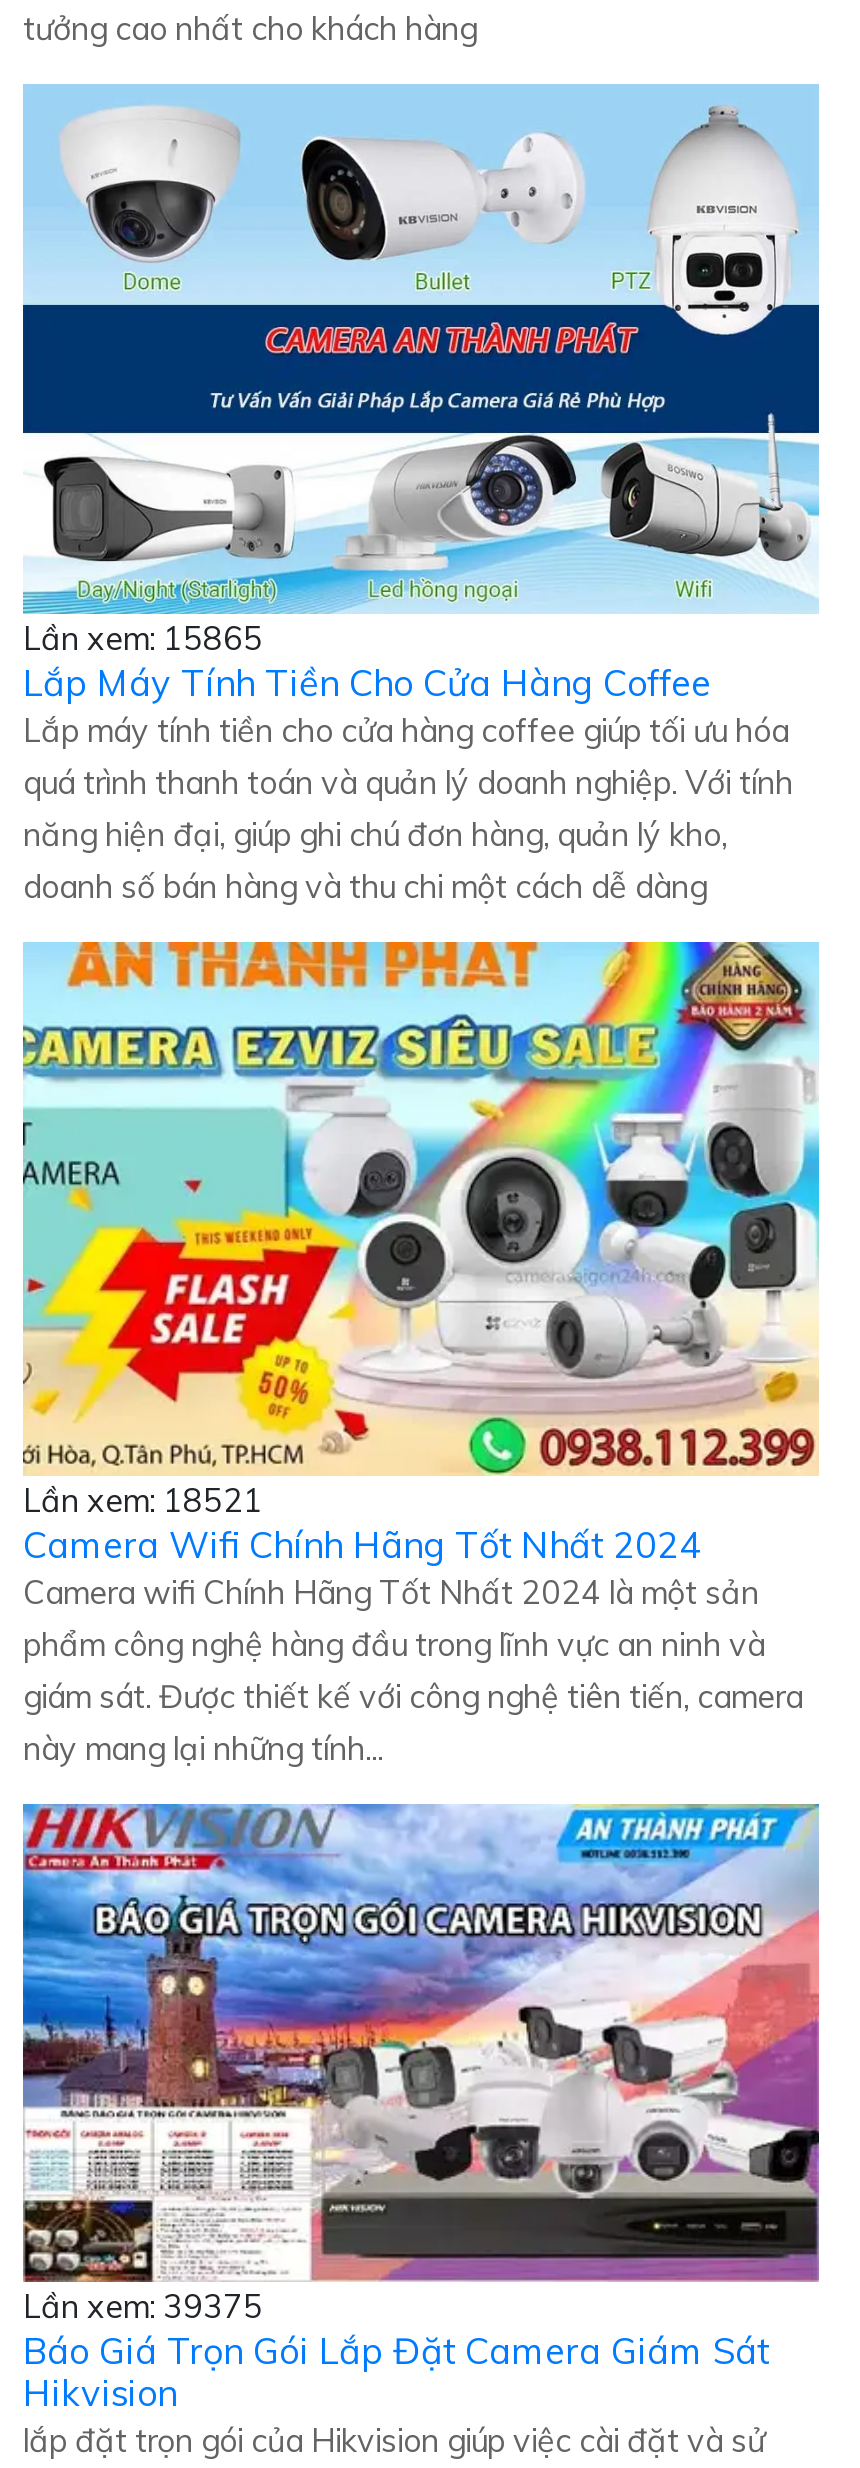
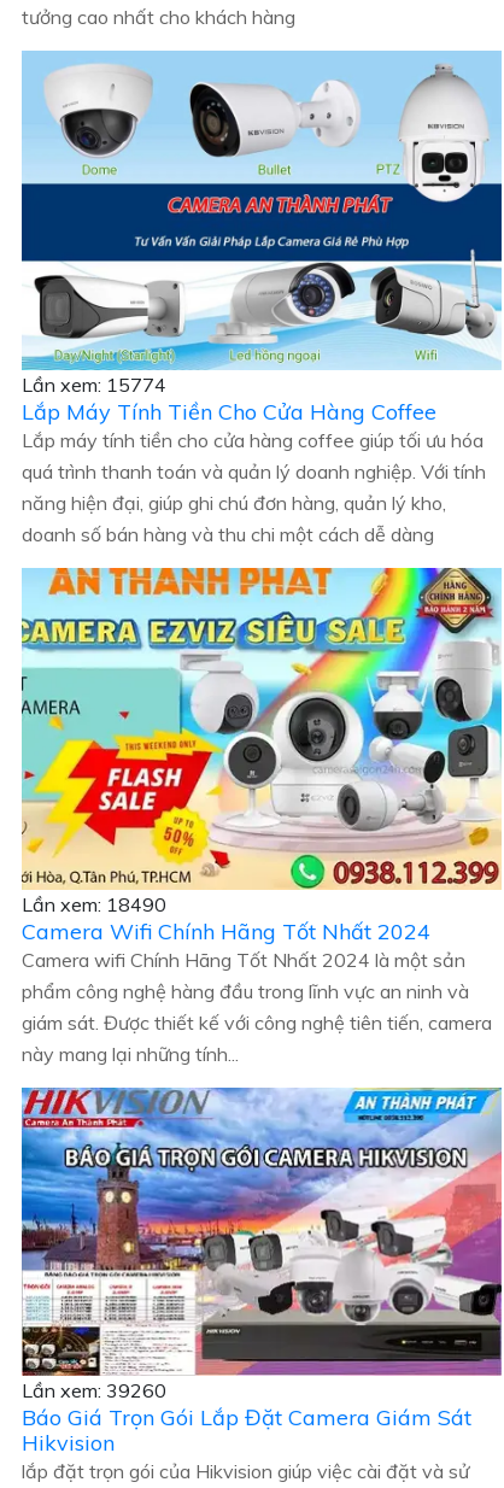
- Lần xem: 15865
+ Lần xem: 15774

- Lần xem: 18521
+ Lần xem: 18490

- Lần xem: 39375
+ Lần xem: 39260
